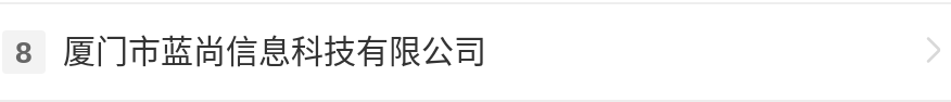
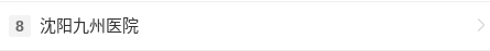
- 厦门市蓝尚信息科技有限公司
+ 沈阳九州医院
